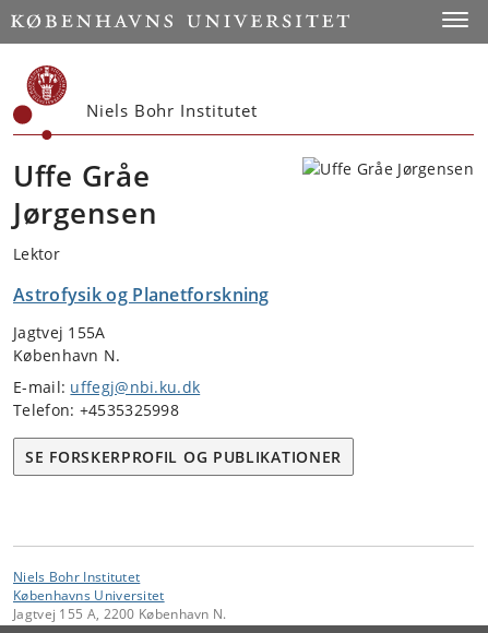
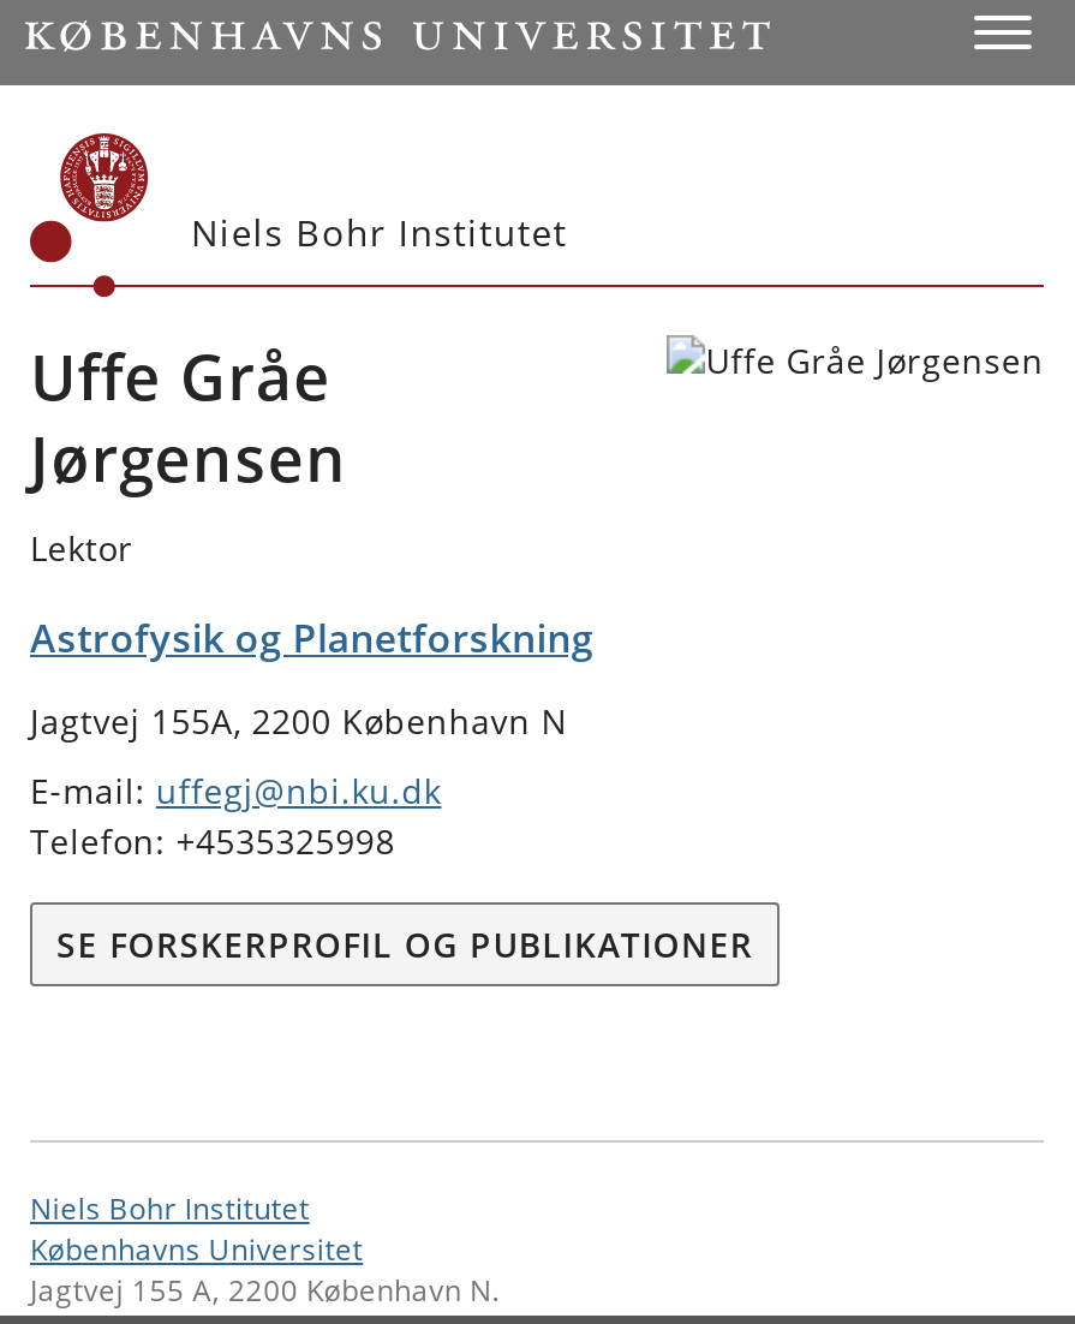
- Jagtvej 155A
- København N.
+ Jagtvej 155A, 2200 København N
